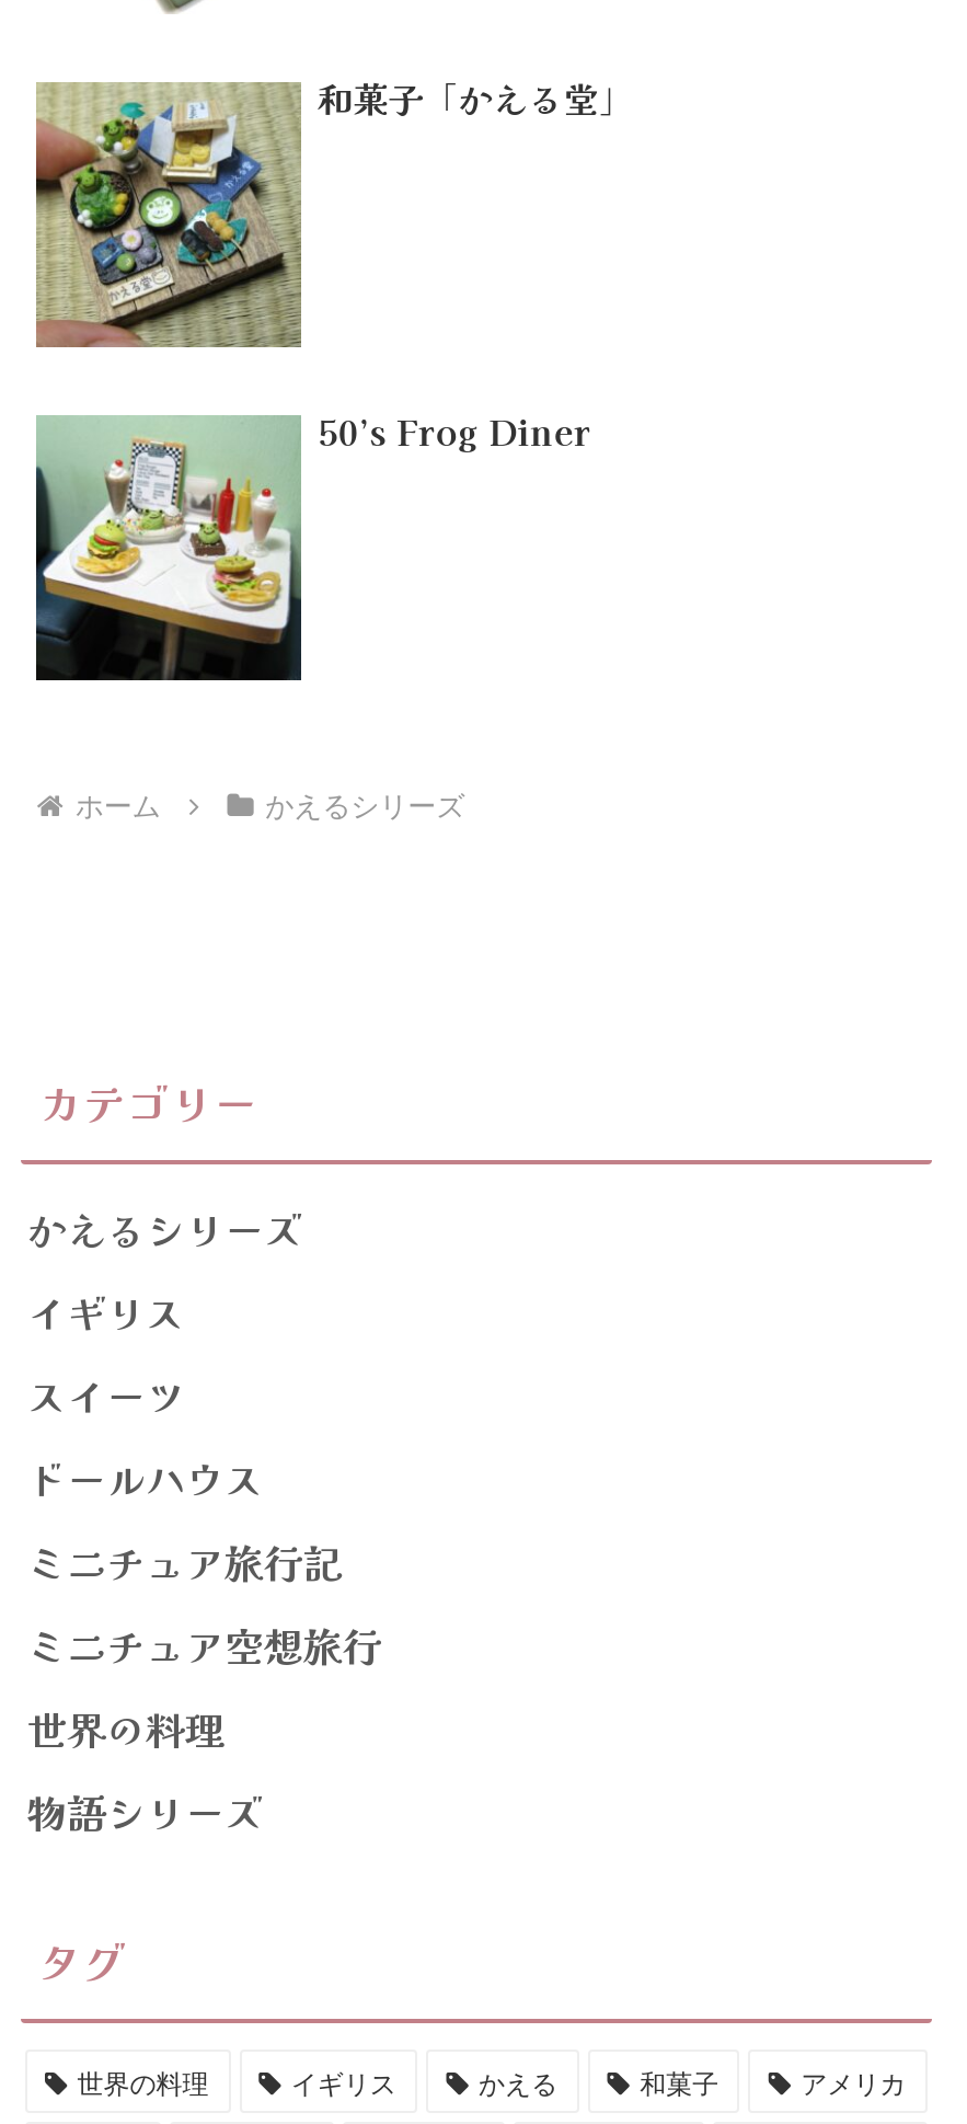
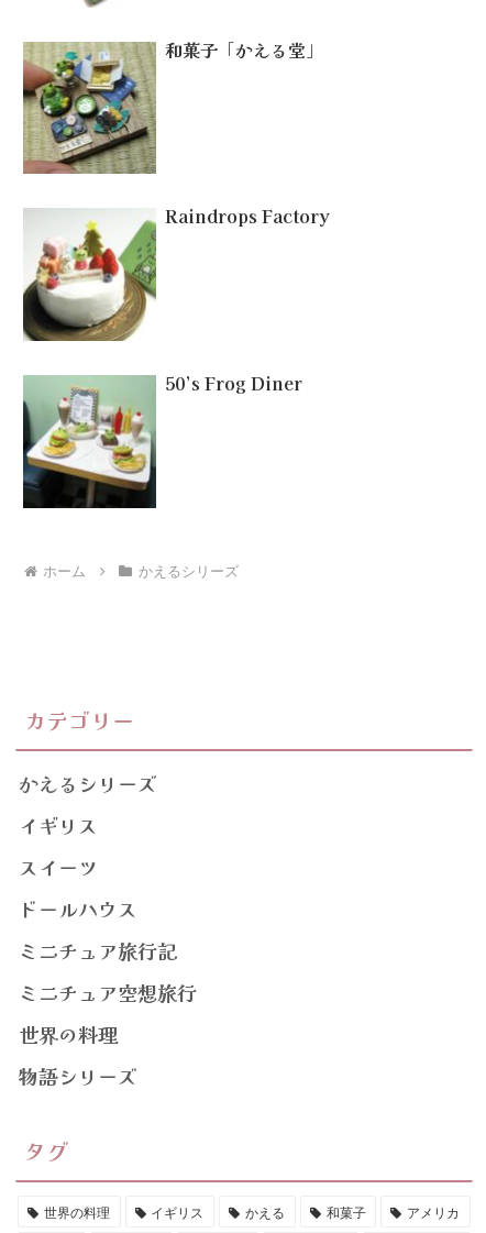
+ [image]
+ Raindrops Factory
